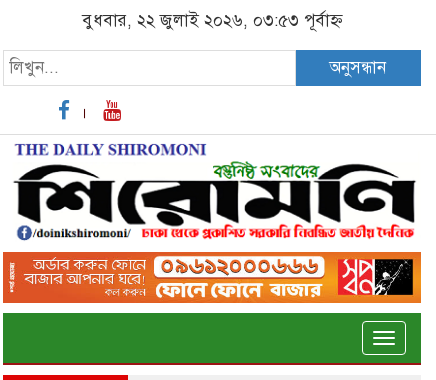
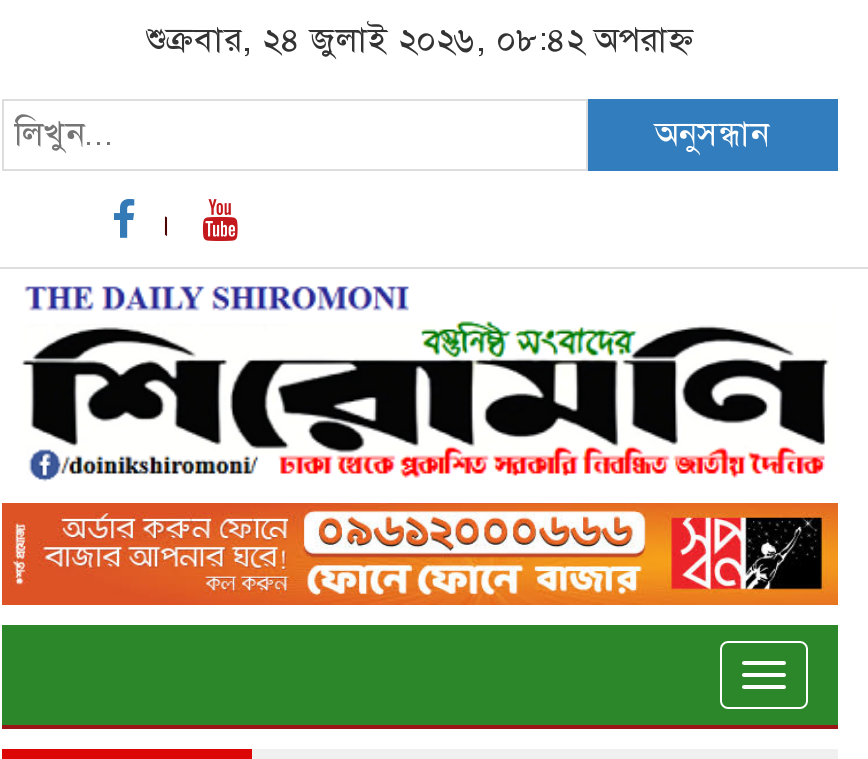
- বুধবার, ২২ জুলাই ২০২৬, ০৩:৫৩ পূর্বাহ্ন
+ শুক্রবার, ২৪ জুলাই ২০২৬, ০৮:৪২ অপরাহ্ন
